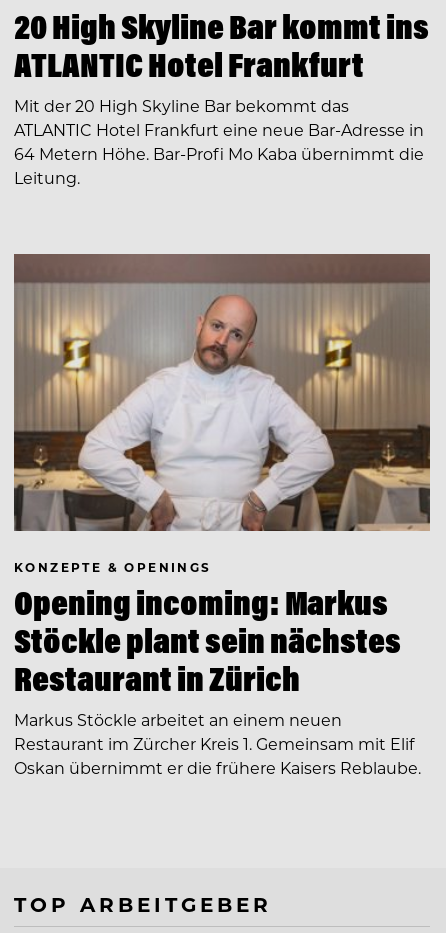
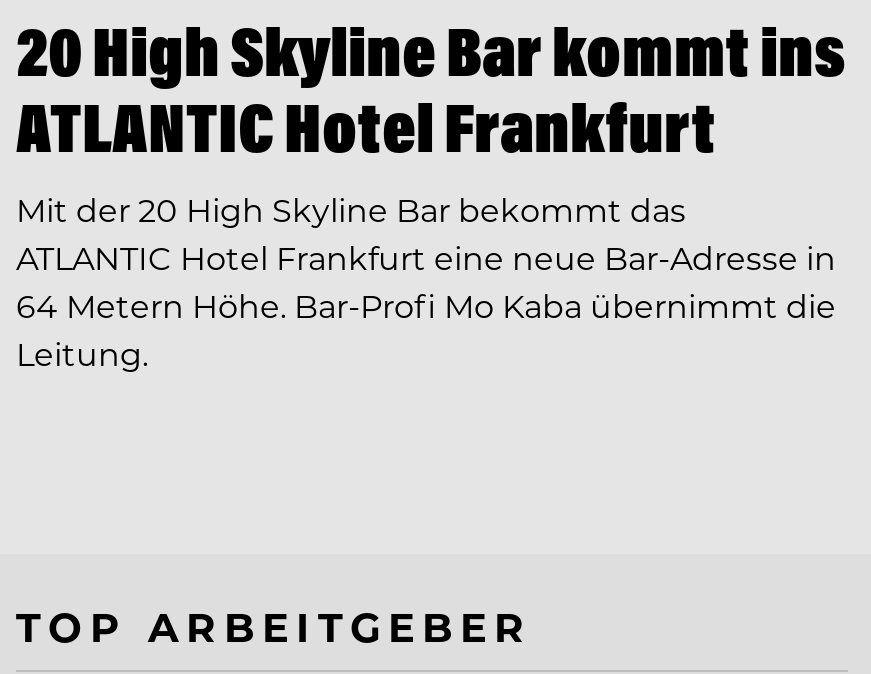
- [image]
- KONZEPTE & OPENINGS
- Opening incoming: Markus
- Stöckle plant sein nächstes
- Restaurant in Zürich
- Markus Stöckle arbeitet an einem neuen
- Restaurant im Zürcher Kreis 1. Gemeinsam mit Elif
- Oskan übernimmt er die frühere Kaisers Reblaube.
